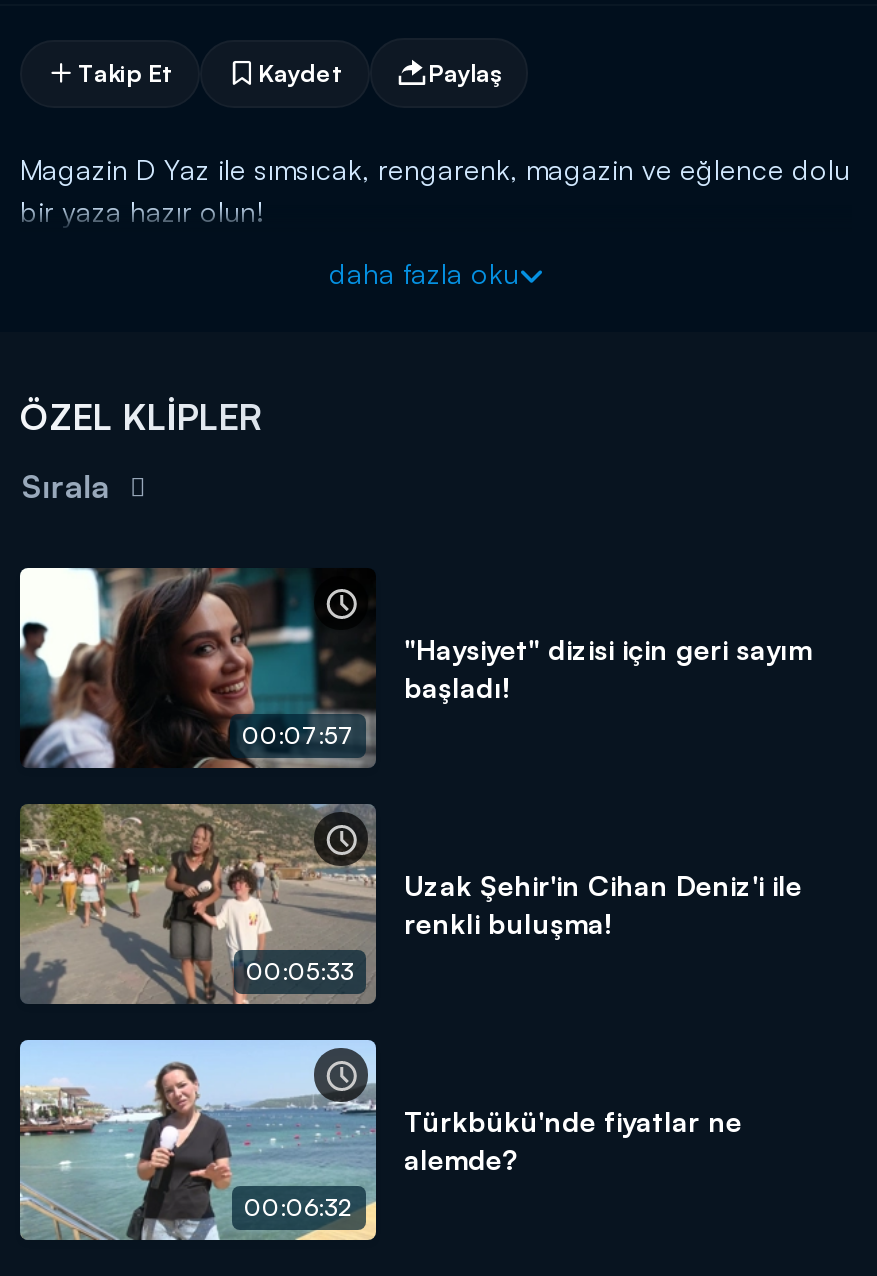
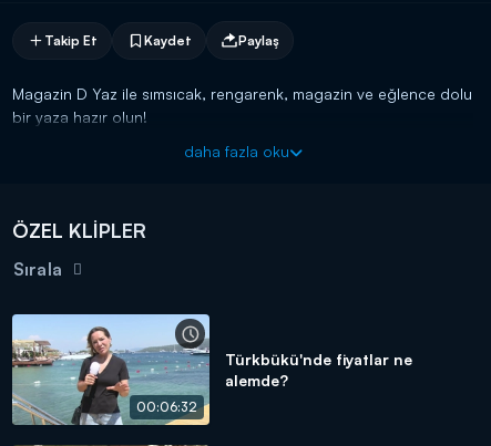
- [image]
- 00:07:57

- "Haysiyet" dizisi için geri sayım
- başladı!

- [image]
- 00:05:33

- Uzak Şehir'in Cihan Deniz'i ile
- renkli buluşma!
